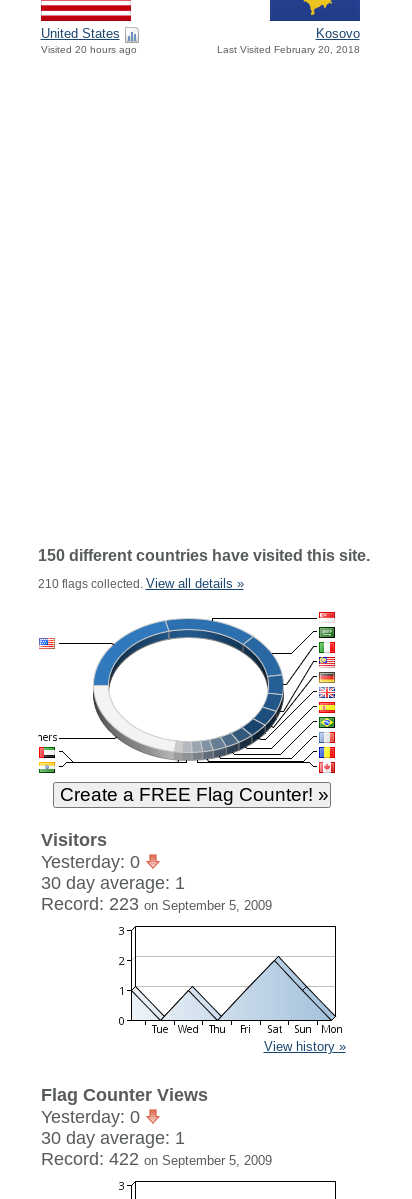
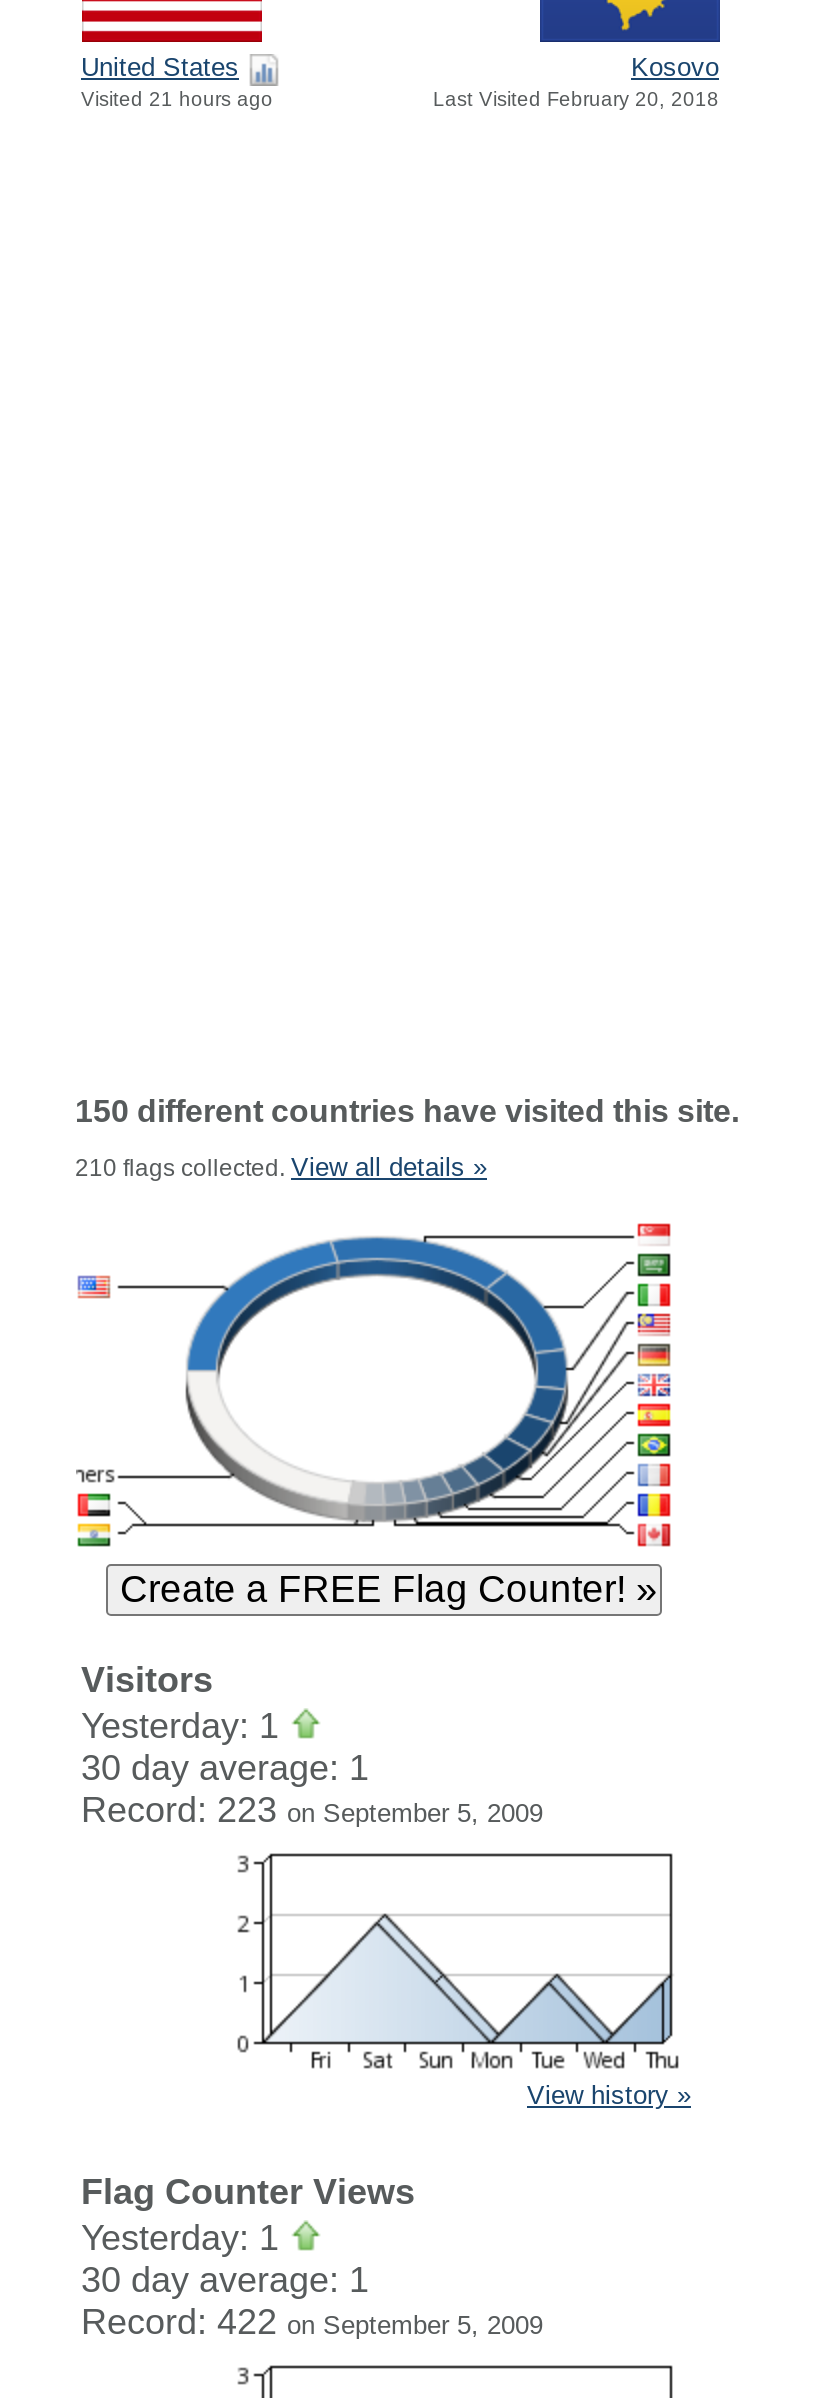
- Visited 20 hours ago
+ Visited 21 hours ago

- Yesterday: 0
+ Yesterday: 1

- [image]
+ [image]

- Yesterday: 0
+ Yesterday: 1
